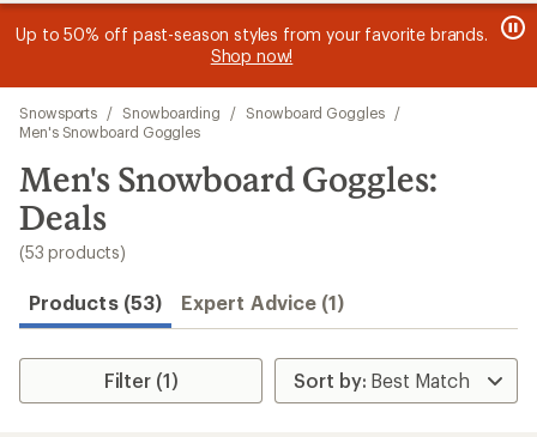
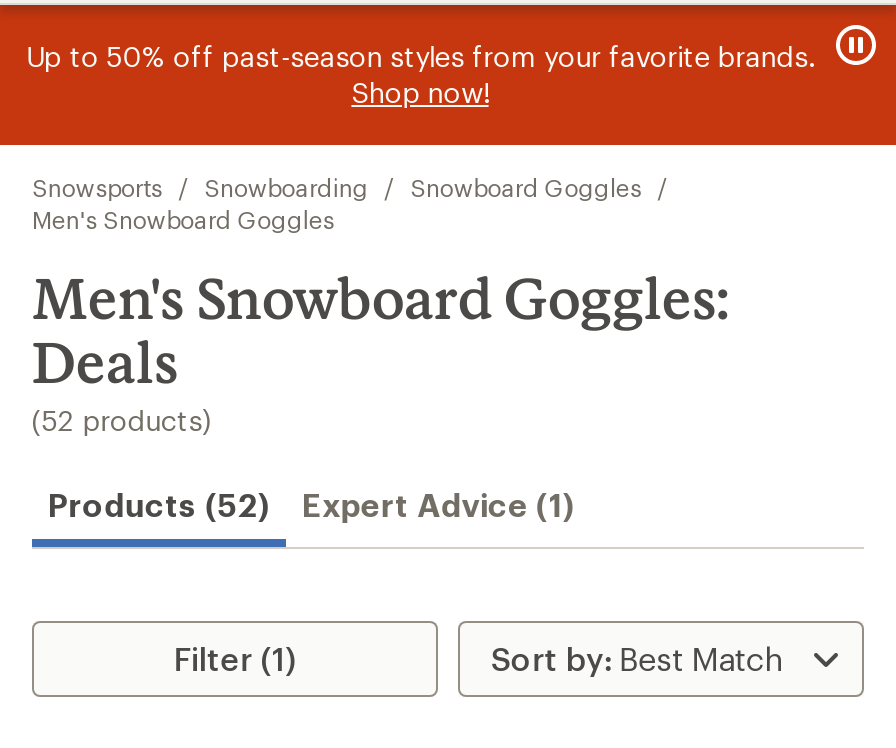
- (53 products)
+ (52 products)

- Products (53) Expert Advice (1)
+ Products (52) Expert Advice (1)
